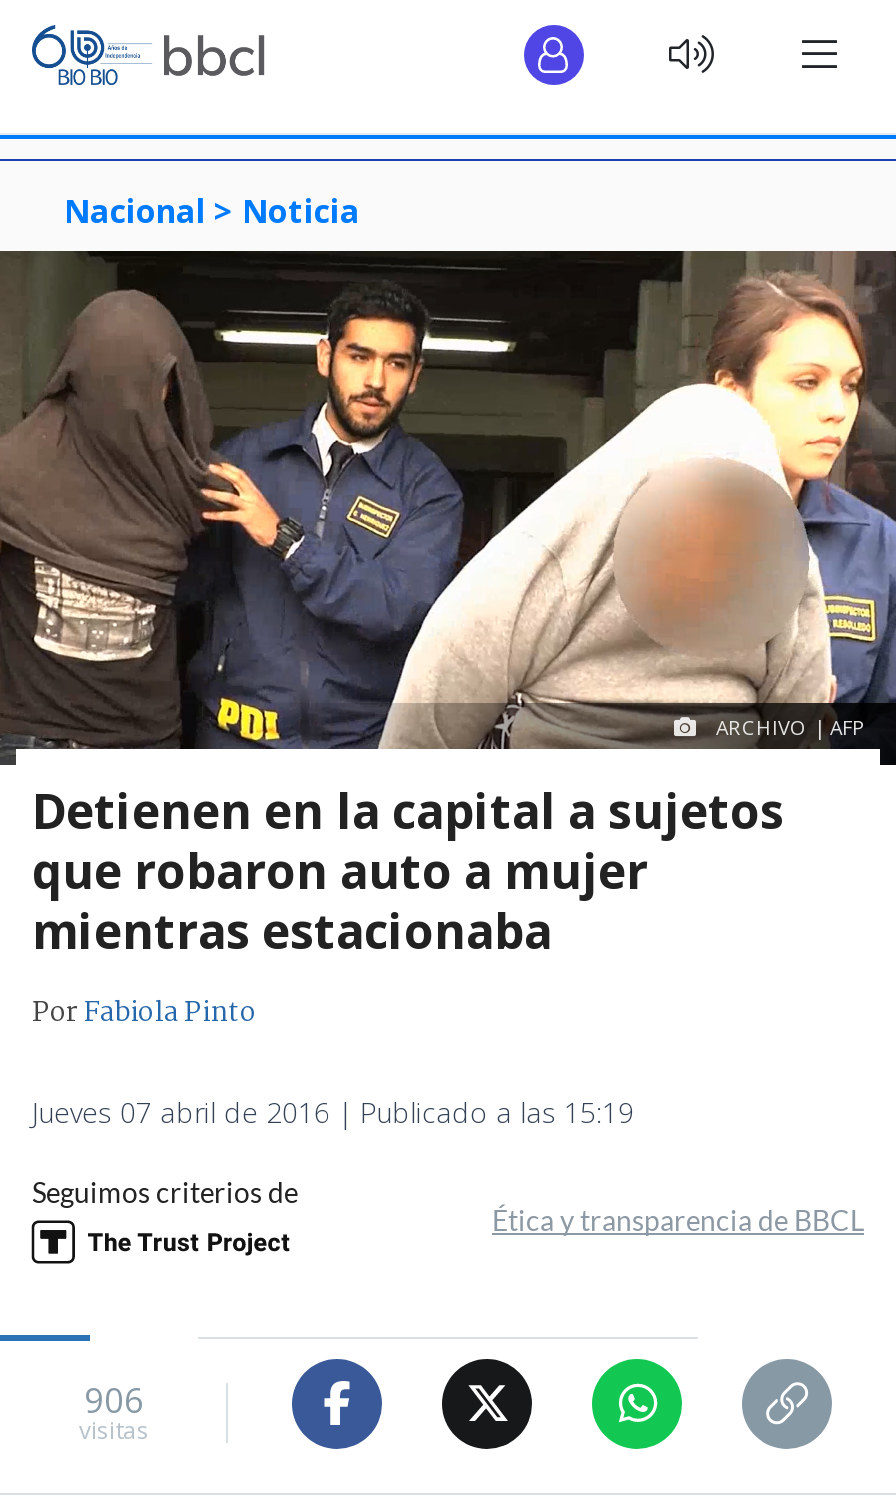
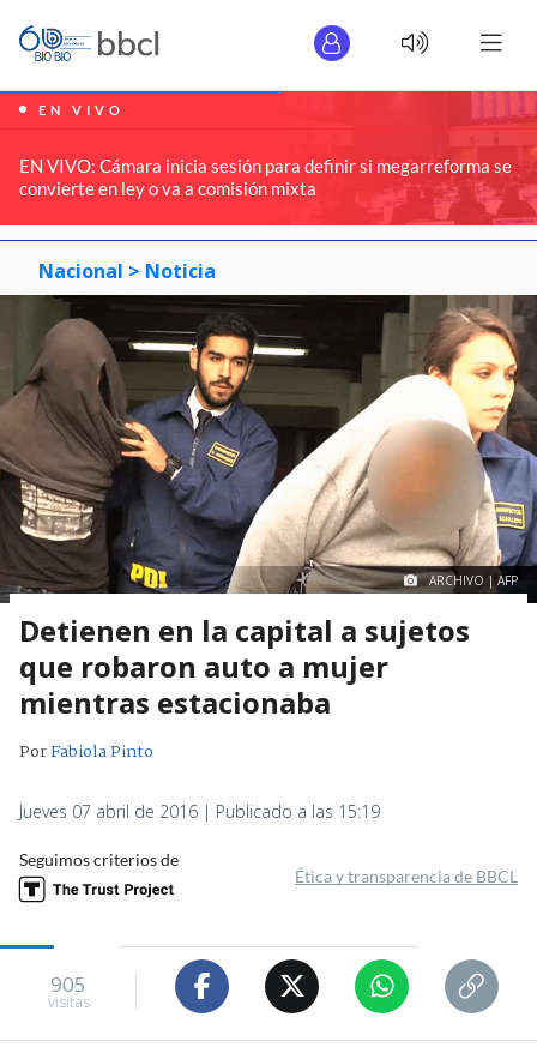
+ [image]
+ EN VIVO
+ EN VIVO: Cámara inicia sesión para definir si megarreforma se
+ convierte en ley o va a comisión mixta

- 906
+ 905
